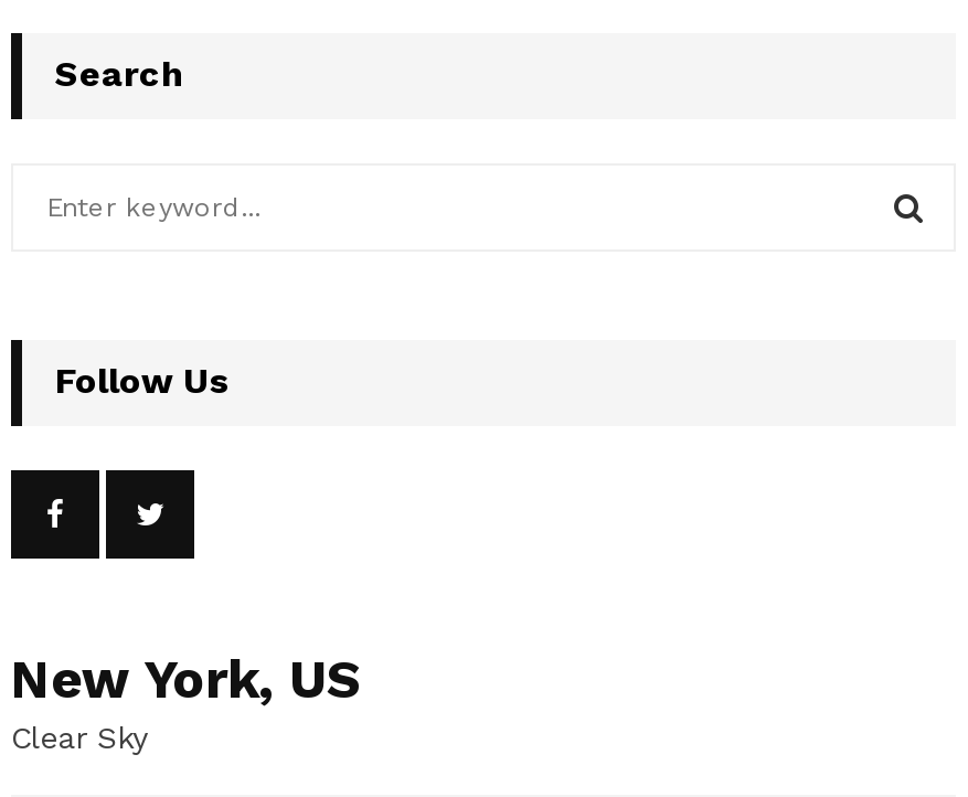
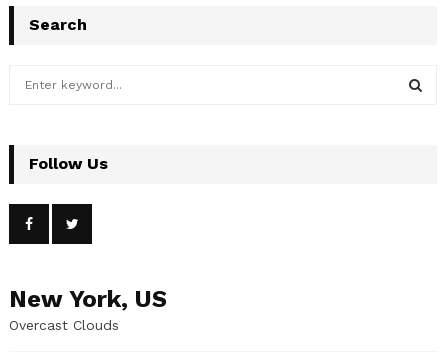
- Clear Sky
+ Overcast Clouds
